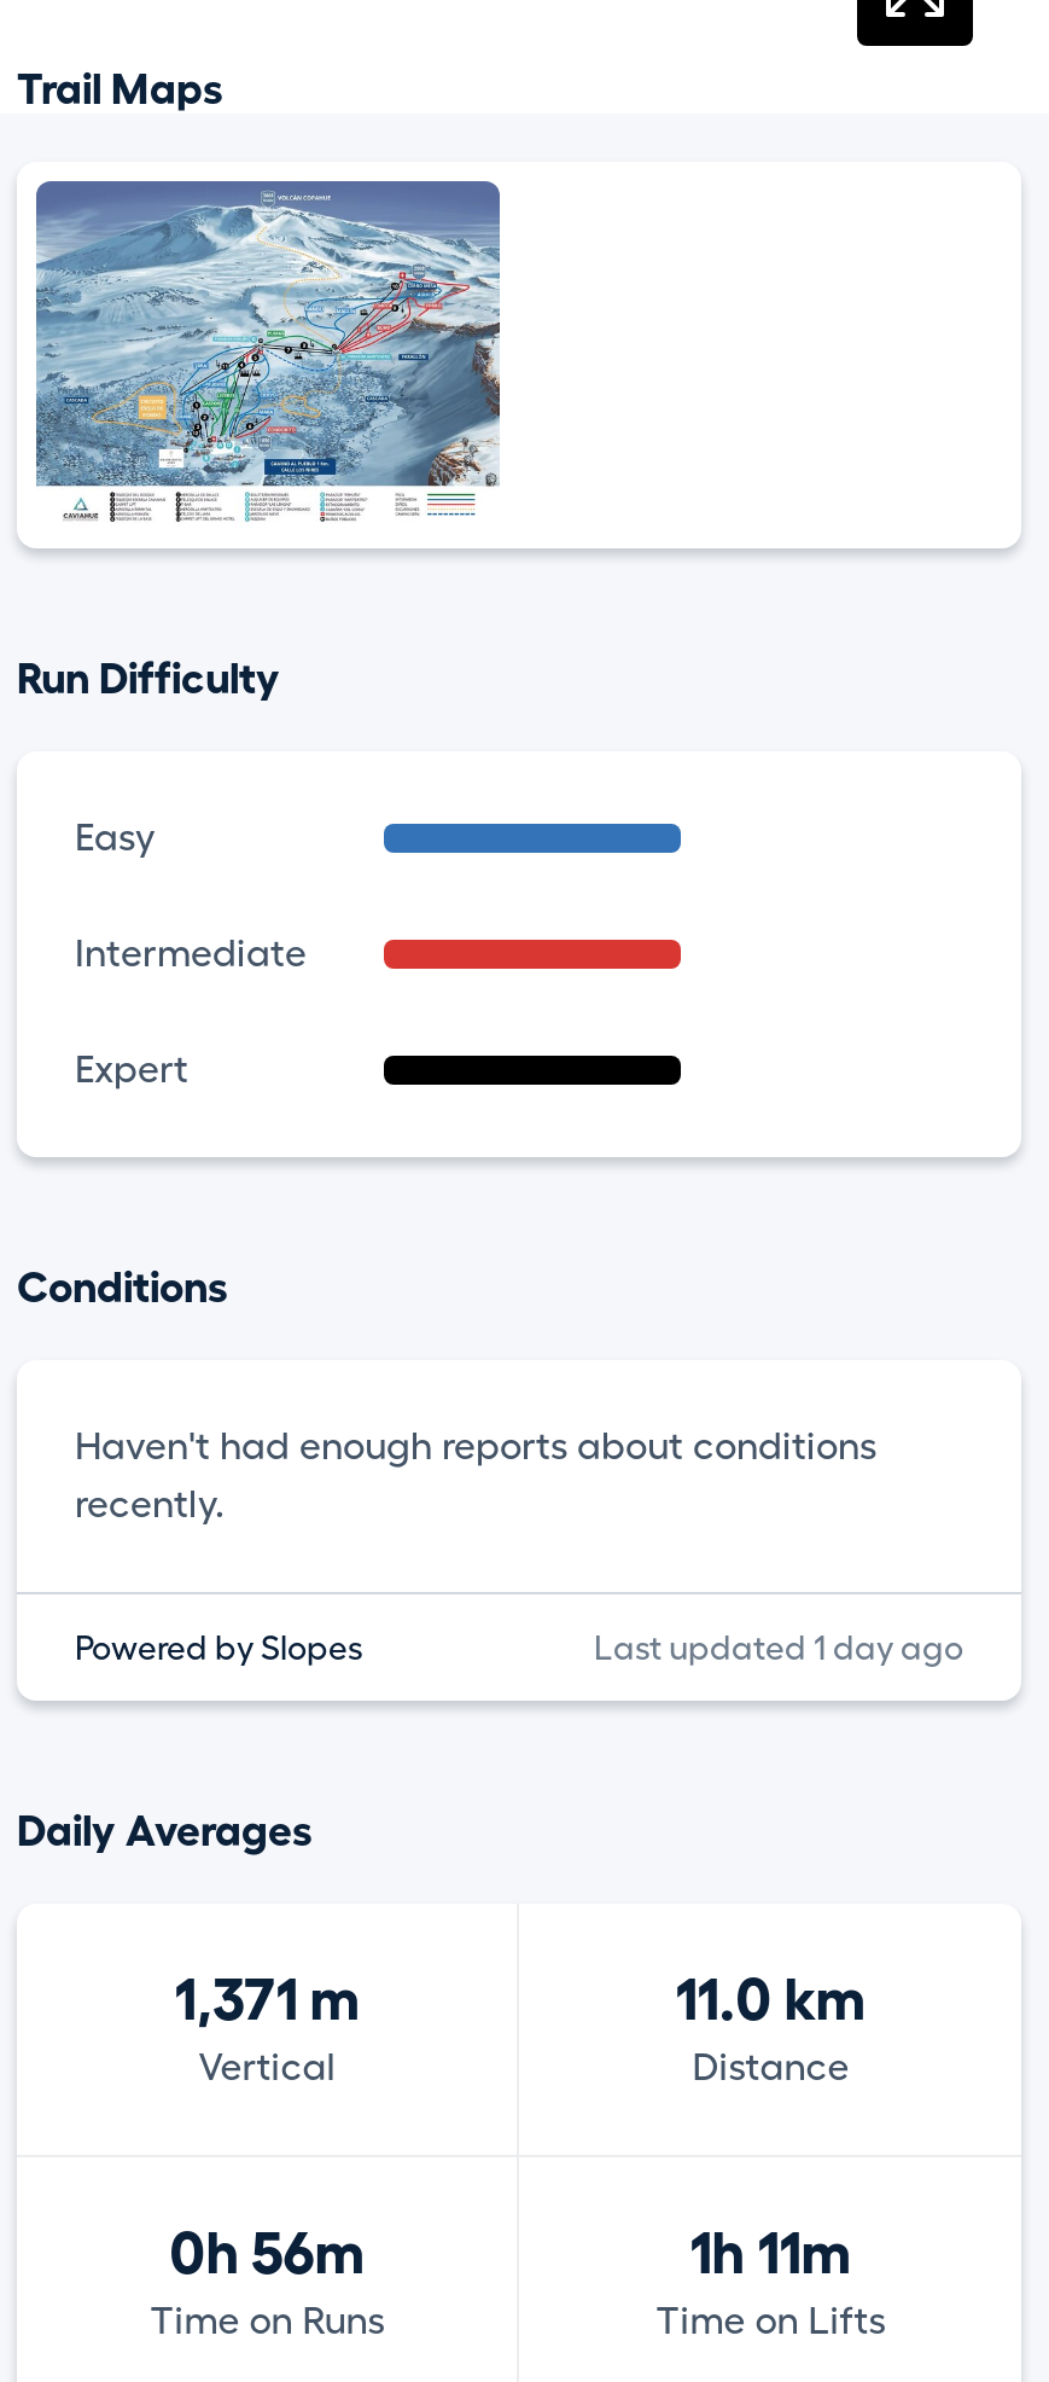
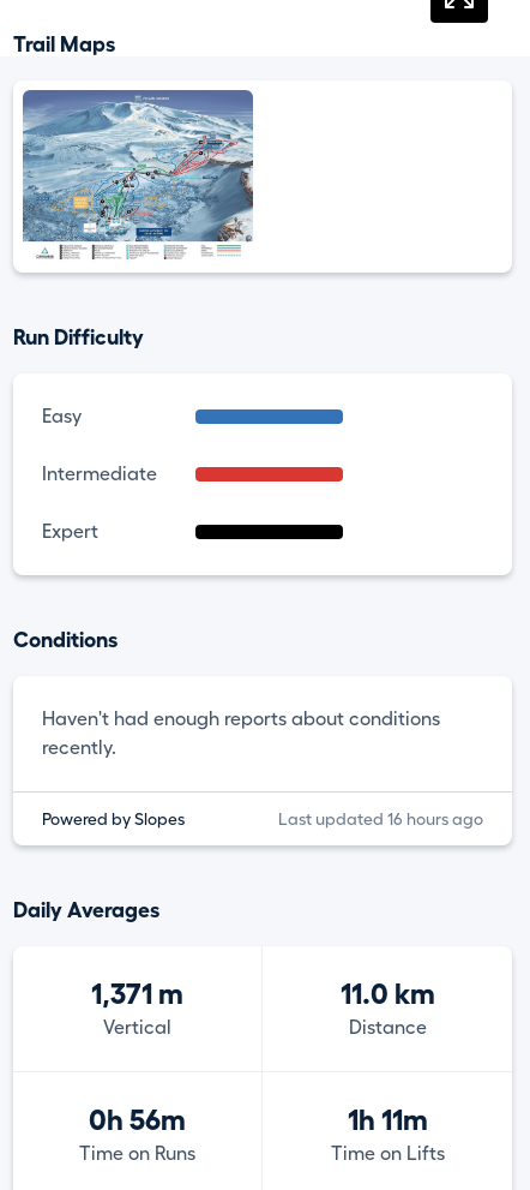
- Last updated 1 day ago
+ Last updated 16 hours ago
